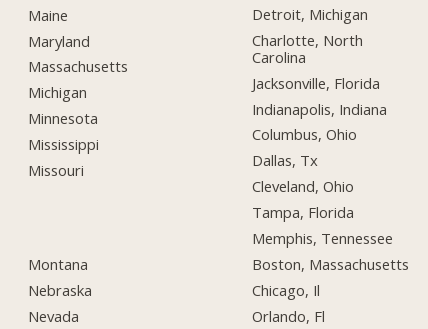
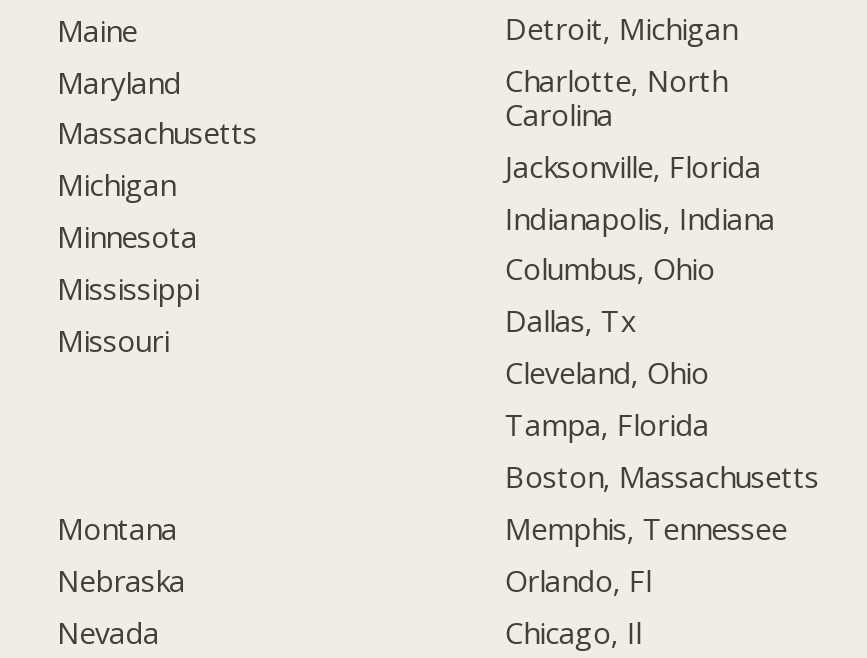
moved down: Memphis, Tennessee

moved up: Boston, Massachusetts

moved down: Chicago, Il

moved up: Orlando, Fl
